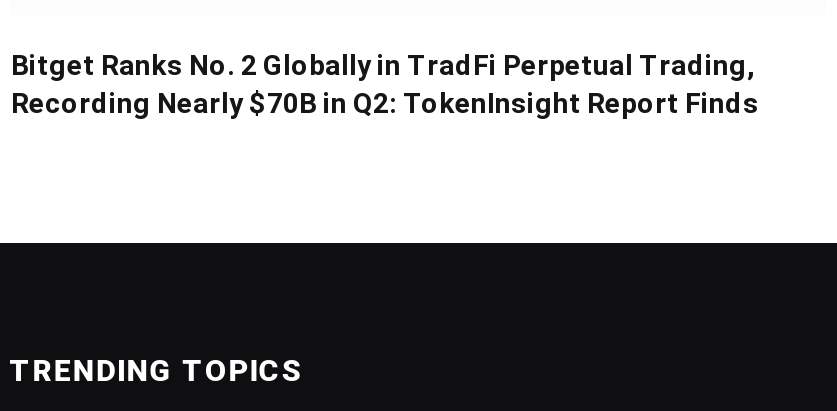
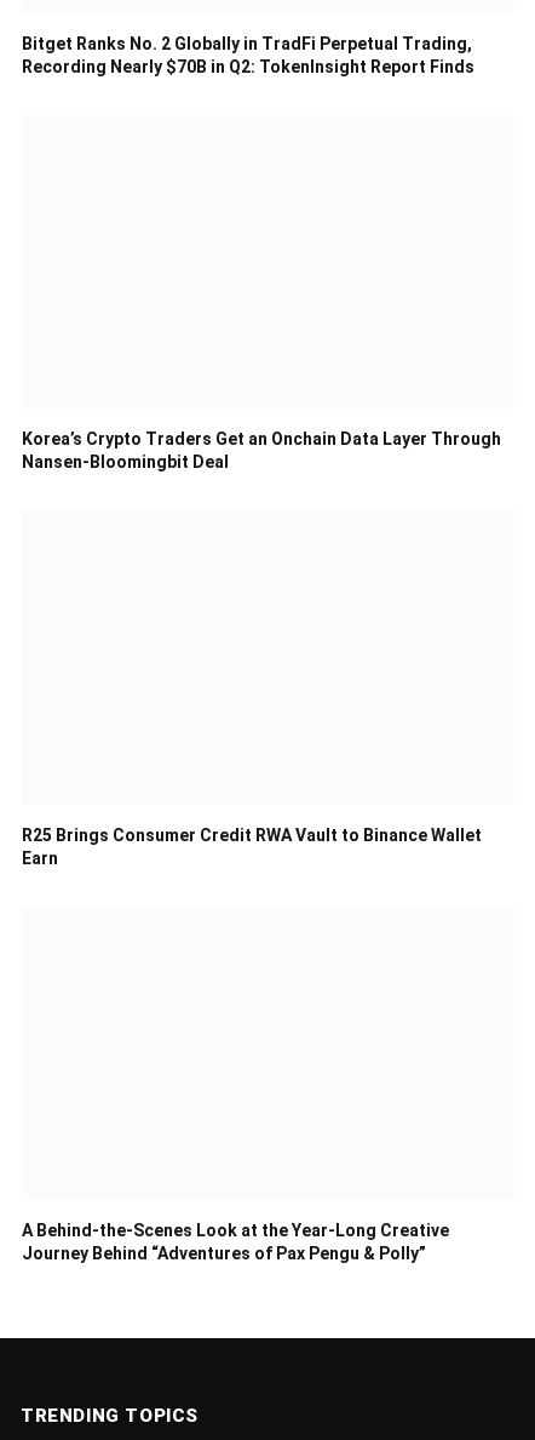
+ Korea’s Crypto Traders Get an Onchain Data Layer Through
+ Nansen-Bloomingbit Deal

+ R25 Brings Consumer Credit RWA Vault to Binance Wallet
+ Earn

+ A Behind-the-Scenes Look at the Year-Long Creative
+ Journey Behind “Adventures of Pax Pengu & Polly”
